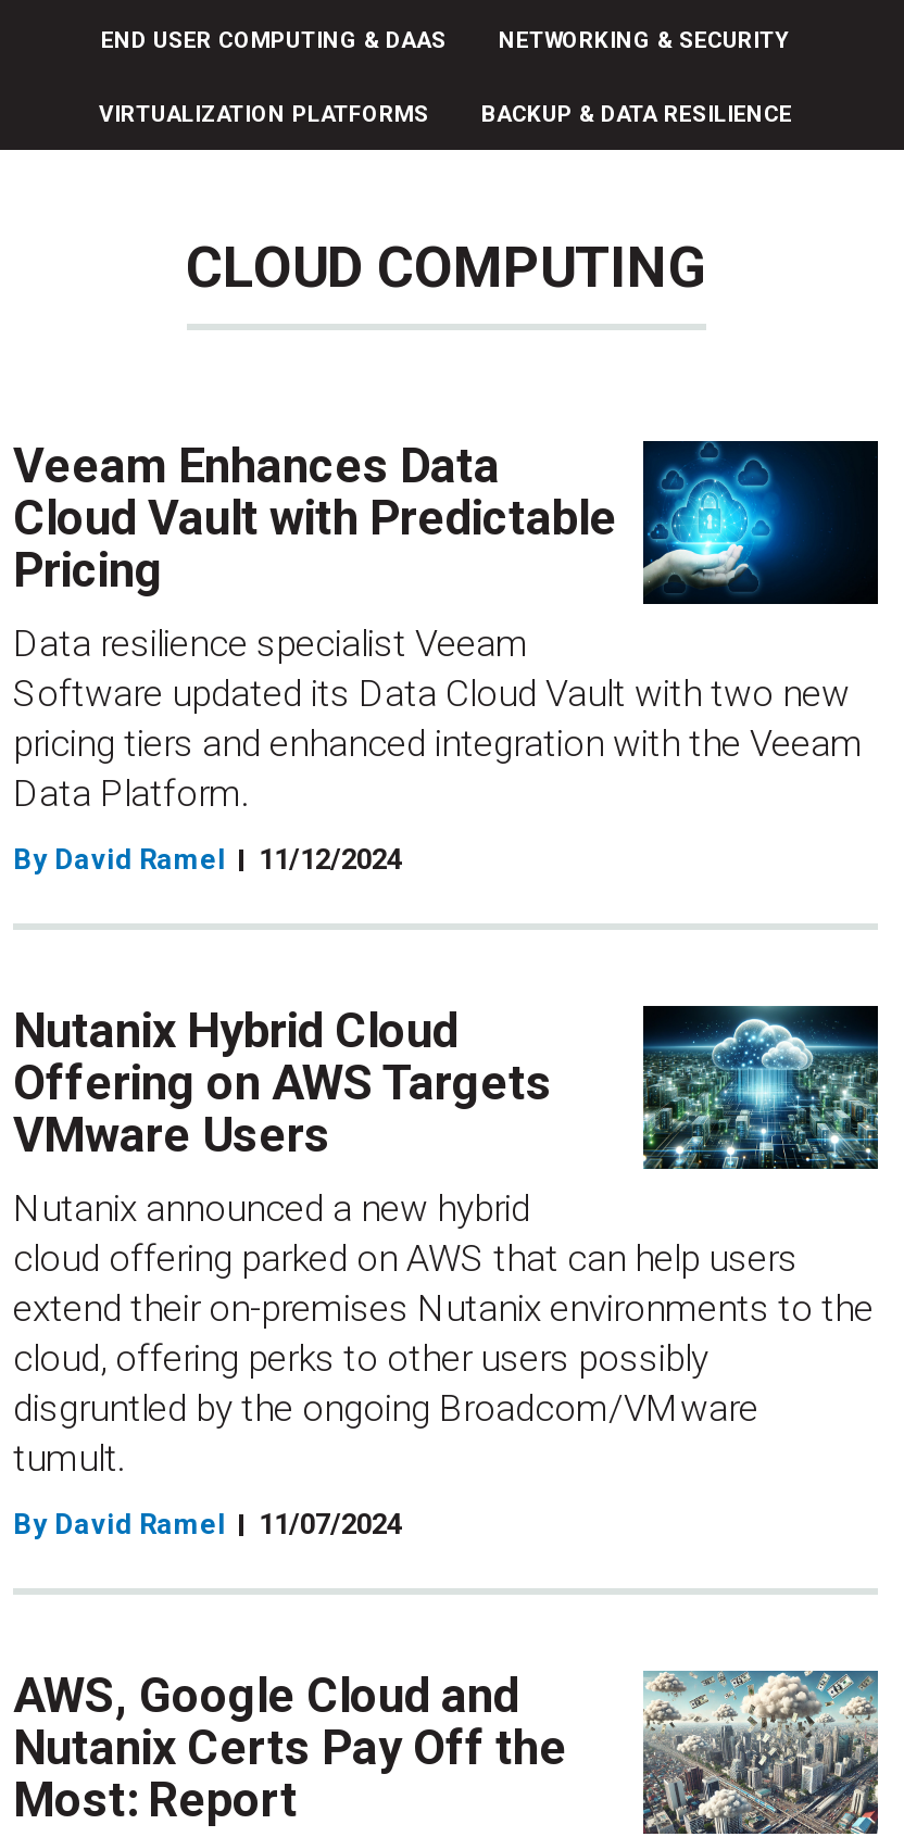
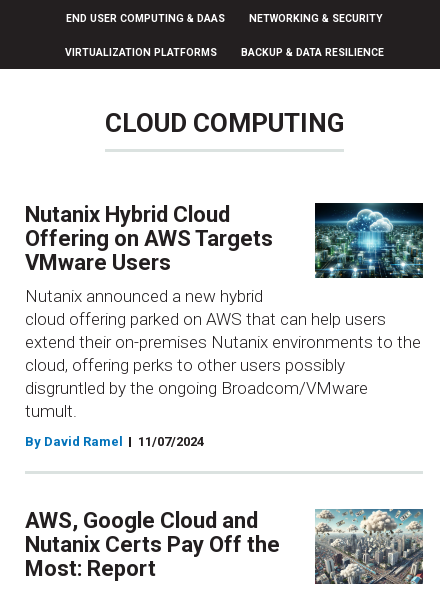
- [image]
- Veeam Enhances Data
- Cloud Vault with Predictable
- Pricing
- Data resilience specialist Veeam
- Software updated its Data Cloud Vault with two new
- pricing tiers and enhanced integration with the Veeam
- Data Platform.
- By David Ramel
- 11/12/2024
